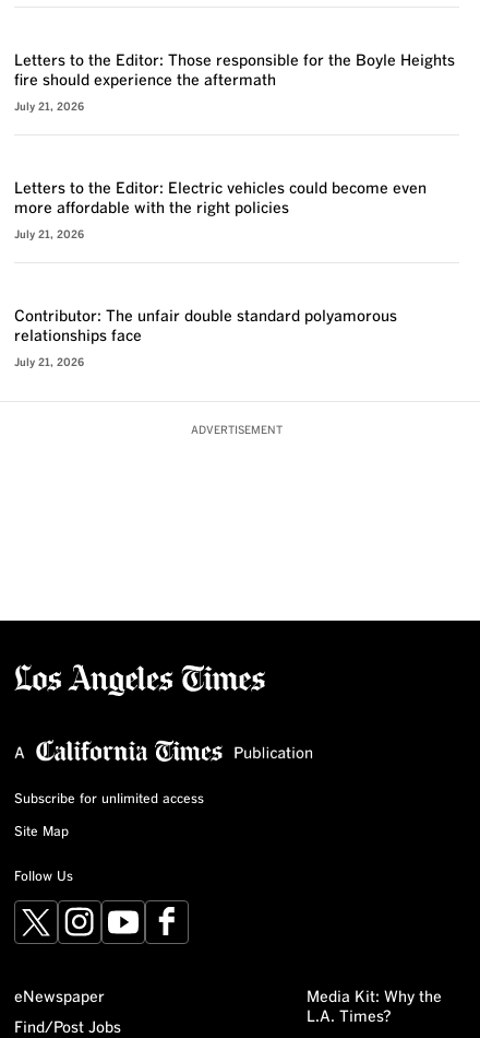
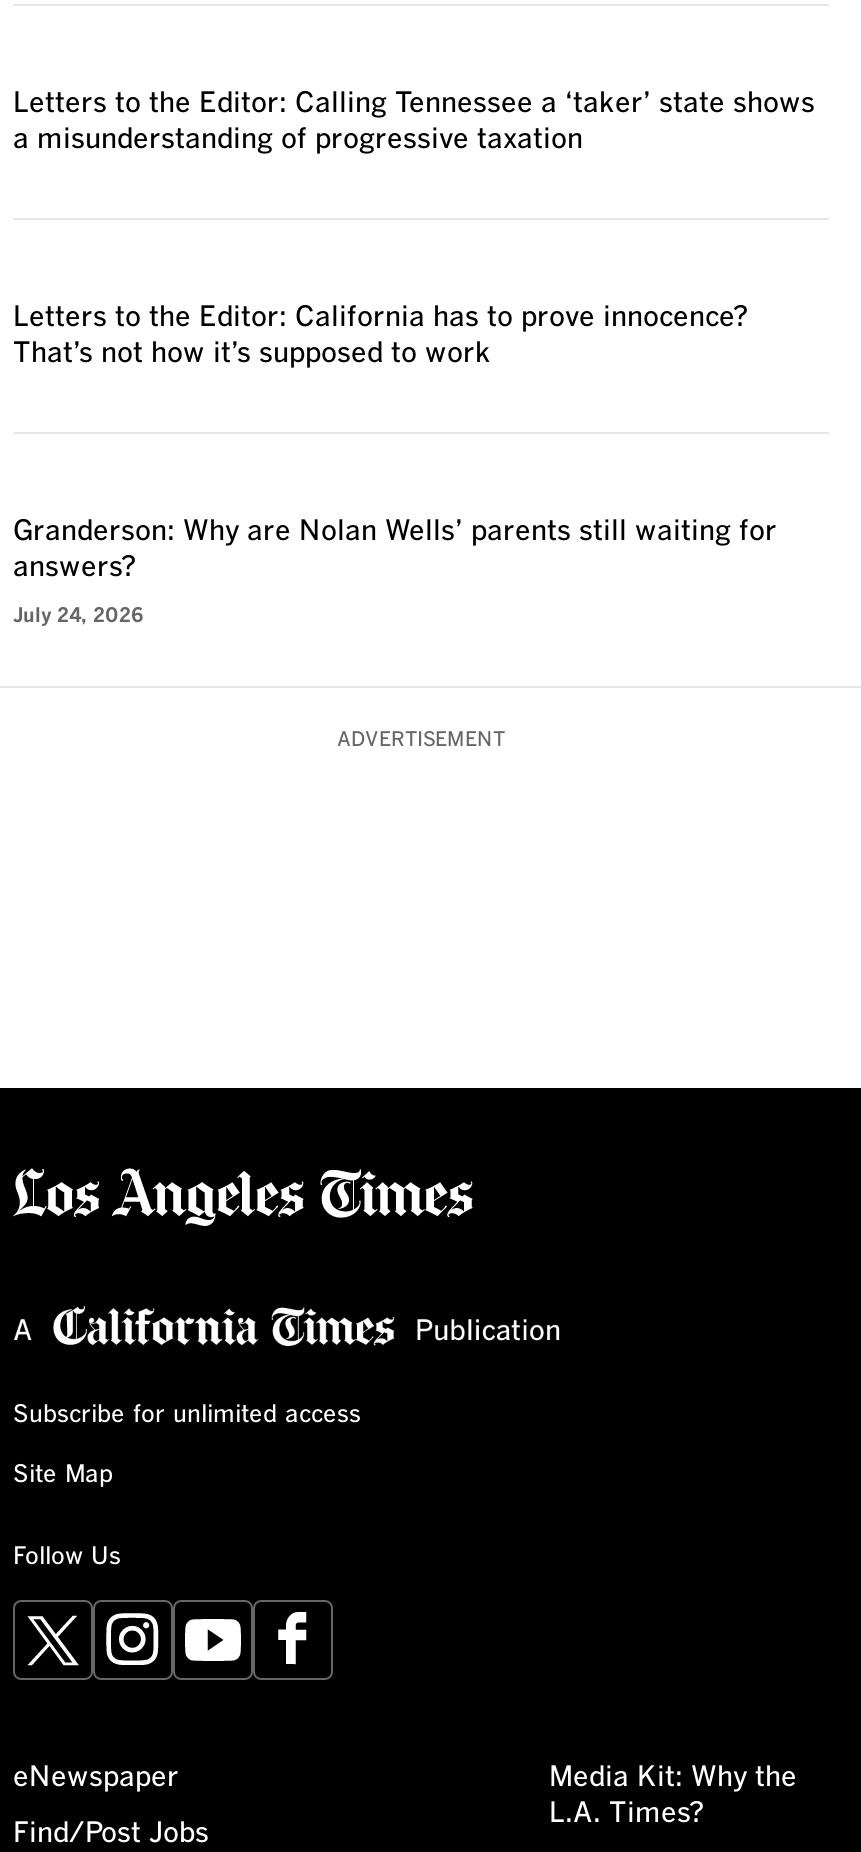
- Letters to the Editor: Those responsible for the Boyle Heights
- fire should experience the aftermath
- July 21, 2026
+ Letters to the Editor: Calling Tennessee a ‘taker’ state shows
+ a misunderstanding of progressive taxation

- Letters to the Editor: Electric vehicles could become even
- more affordable with the right policies
- July 21, 2026
+ Letters to the Editor: California has to prove innocence?
+ That’s not how it’s supposed to work

- Contributor: The unfair double standard polyamorous
- relationships face
+ Granderson: Why are Nolan Wells’ parents still waiting for
+ answers?

- July 21, 2026
+ July 24, 2026
